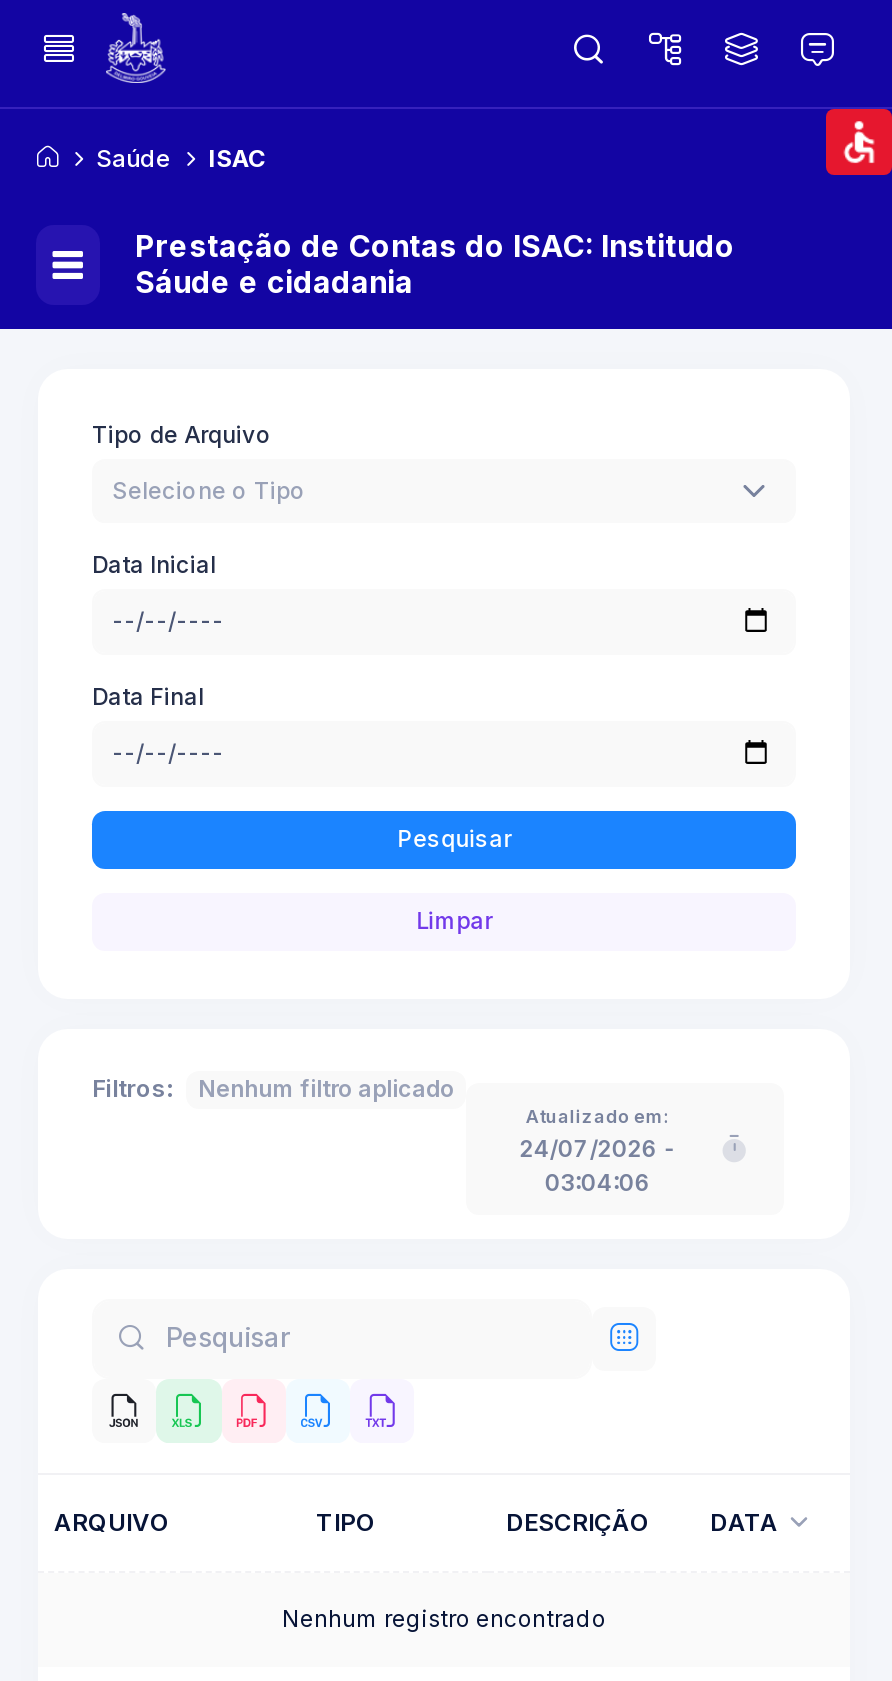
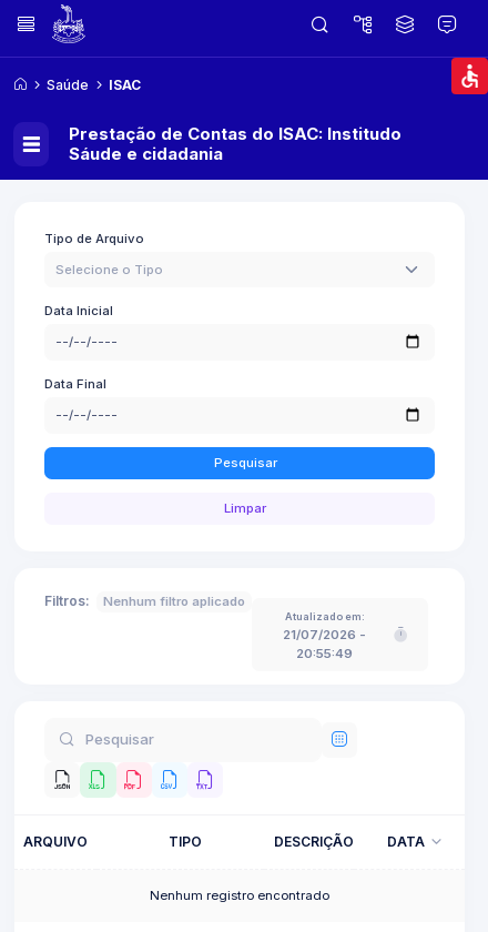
- 24/07/2026 -
+ 21/07/2026 -

- 03:04:06
+ 20:55:49
